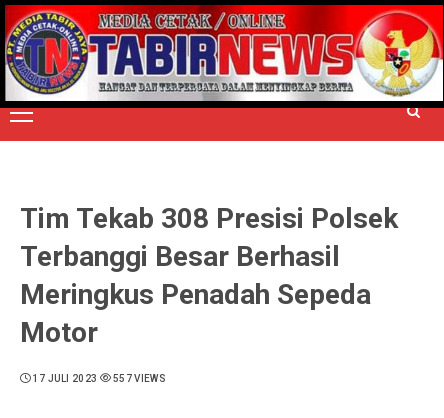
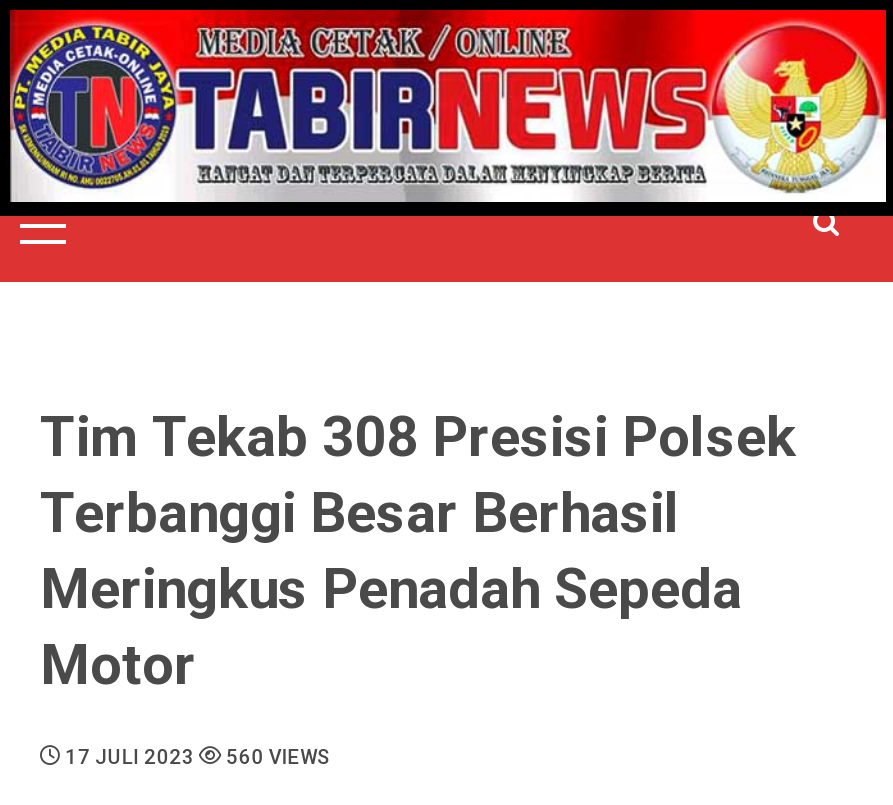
- 17 JULI 2023 557 VIEWS
+ 17 JULI 2023 560 VIEWS
